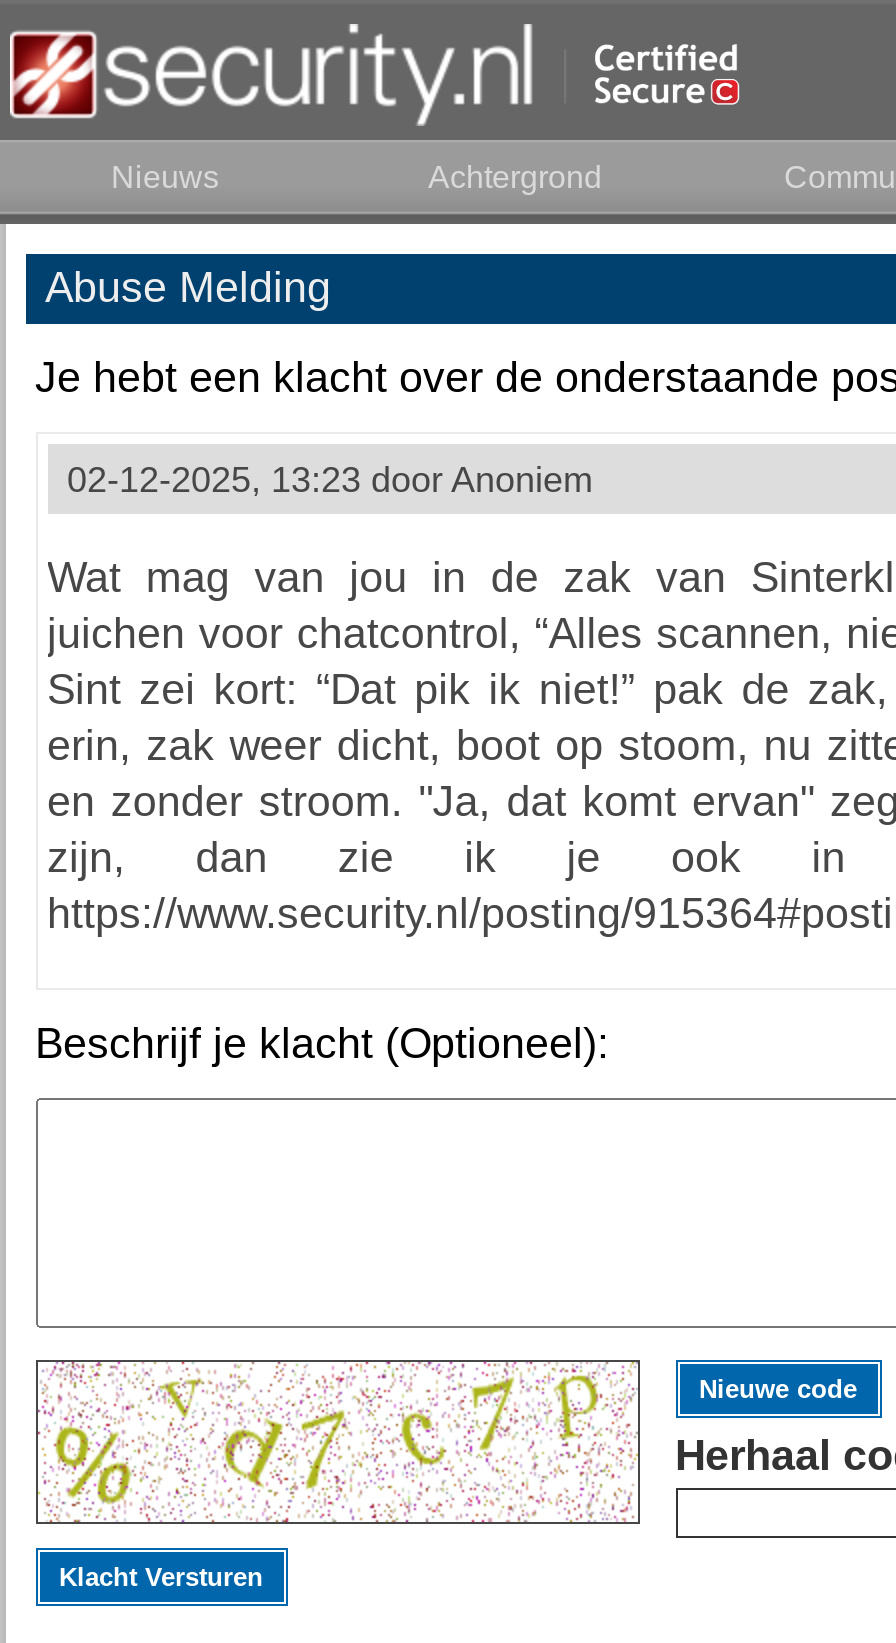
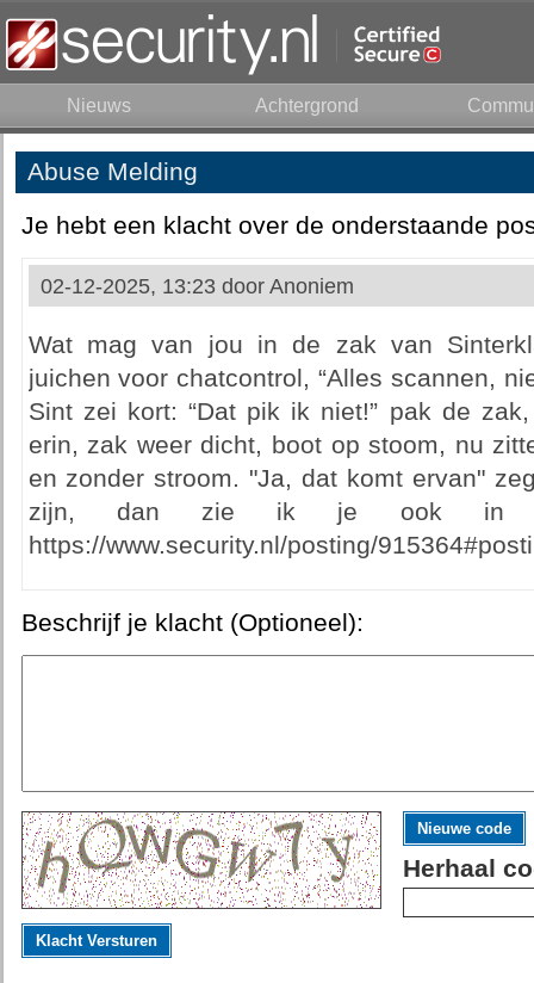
- [image]
+ [image]
